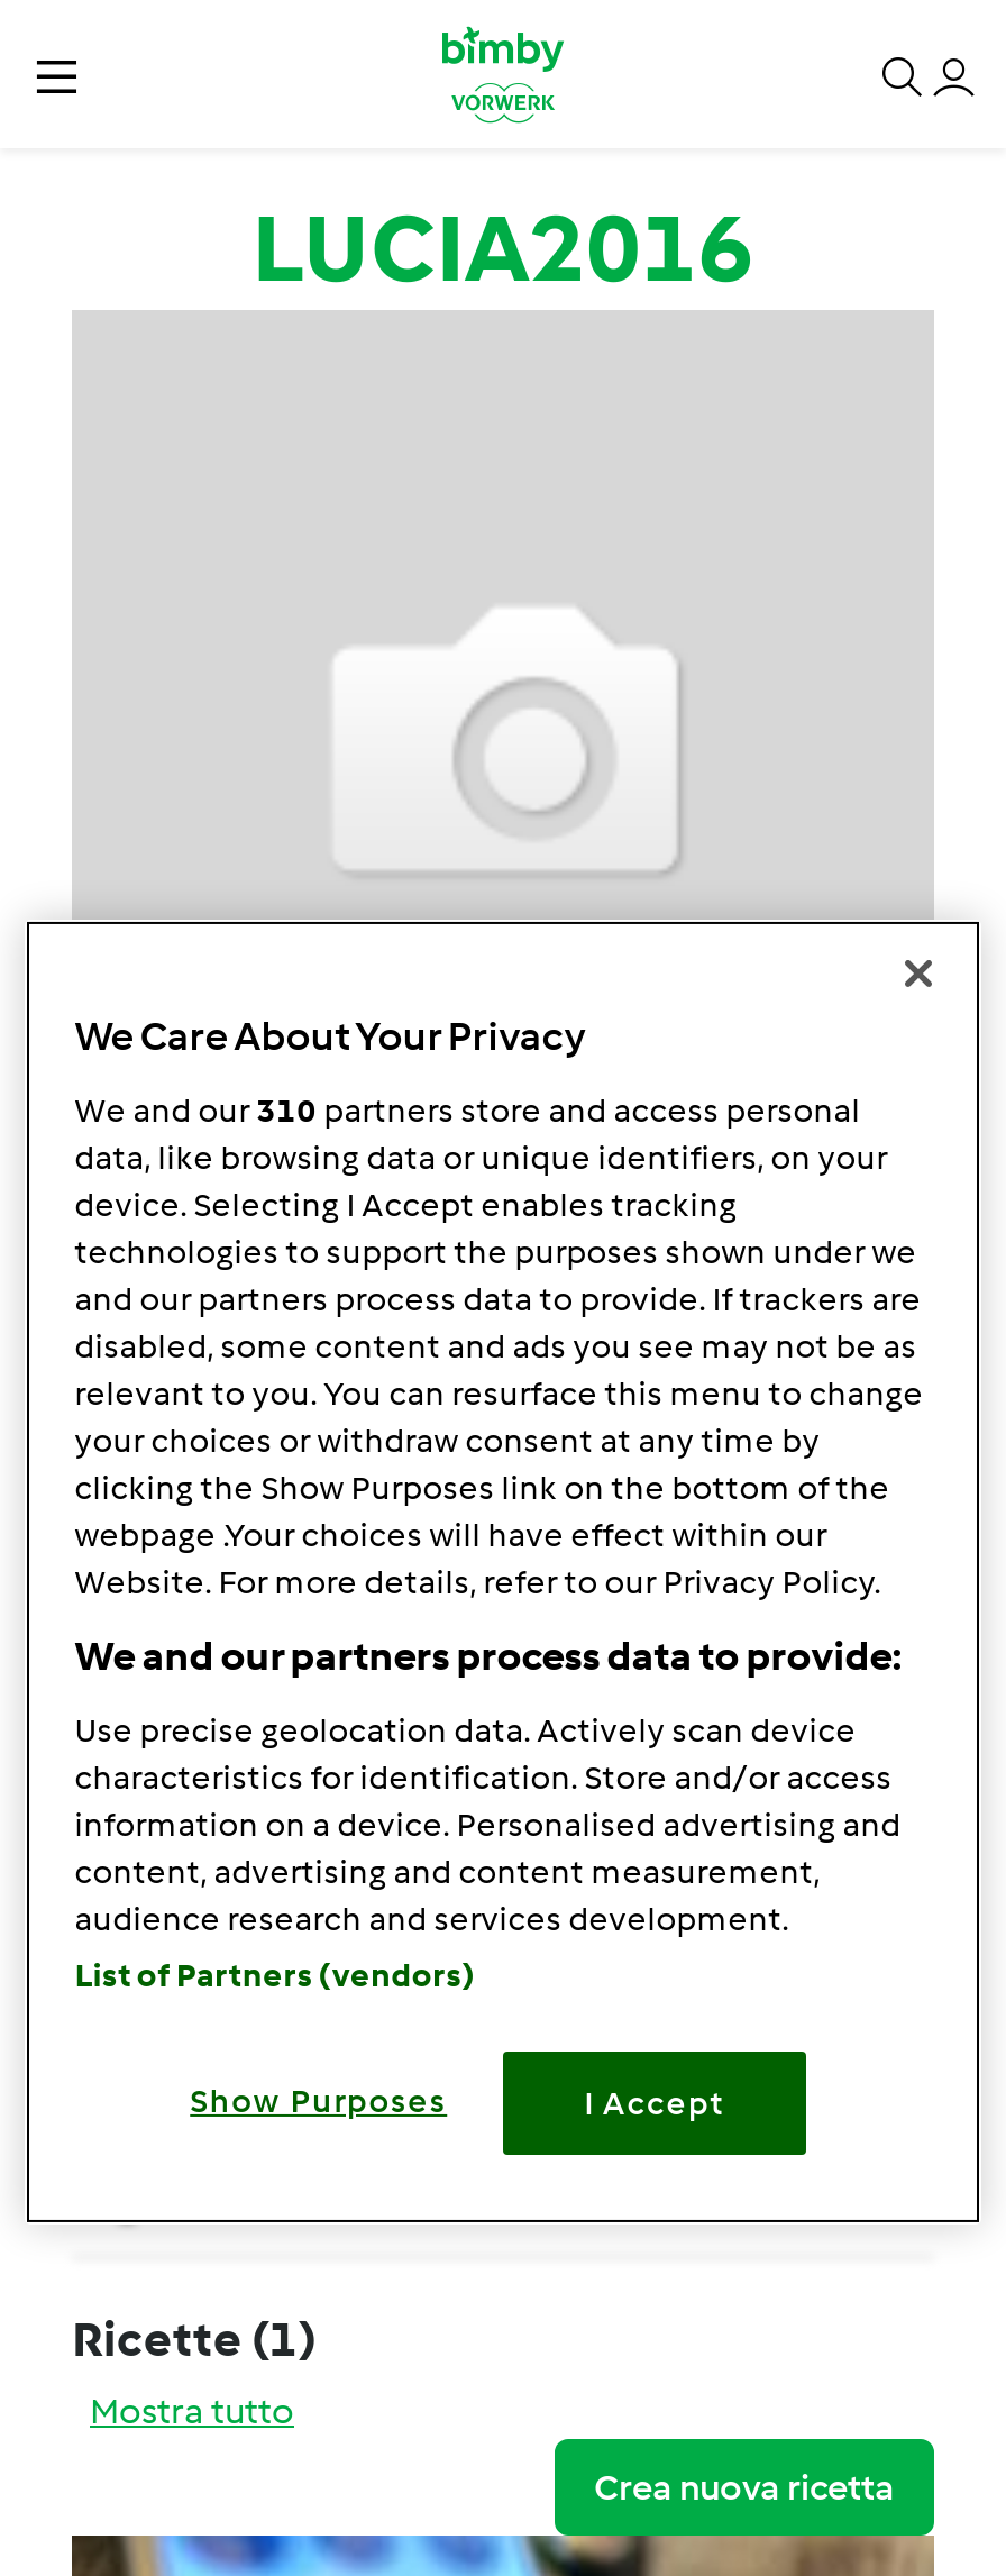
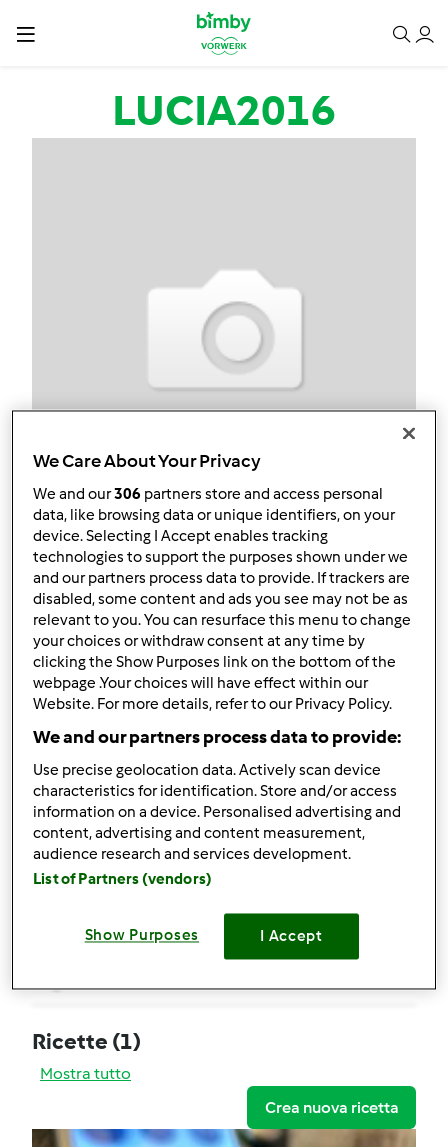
- We and our310 partners store and access personal
+ We and our306 partners store and access personal
